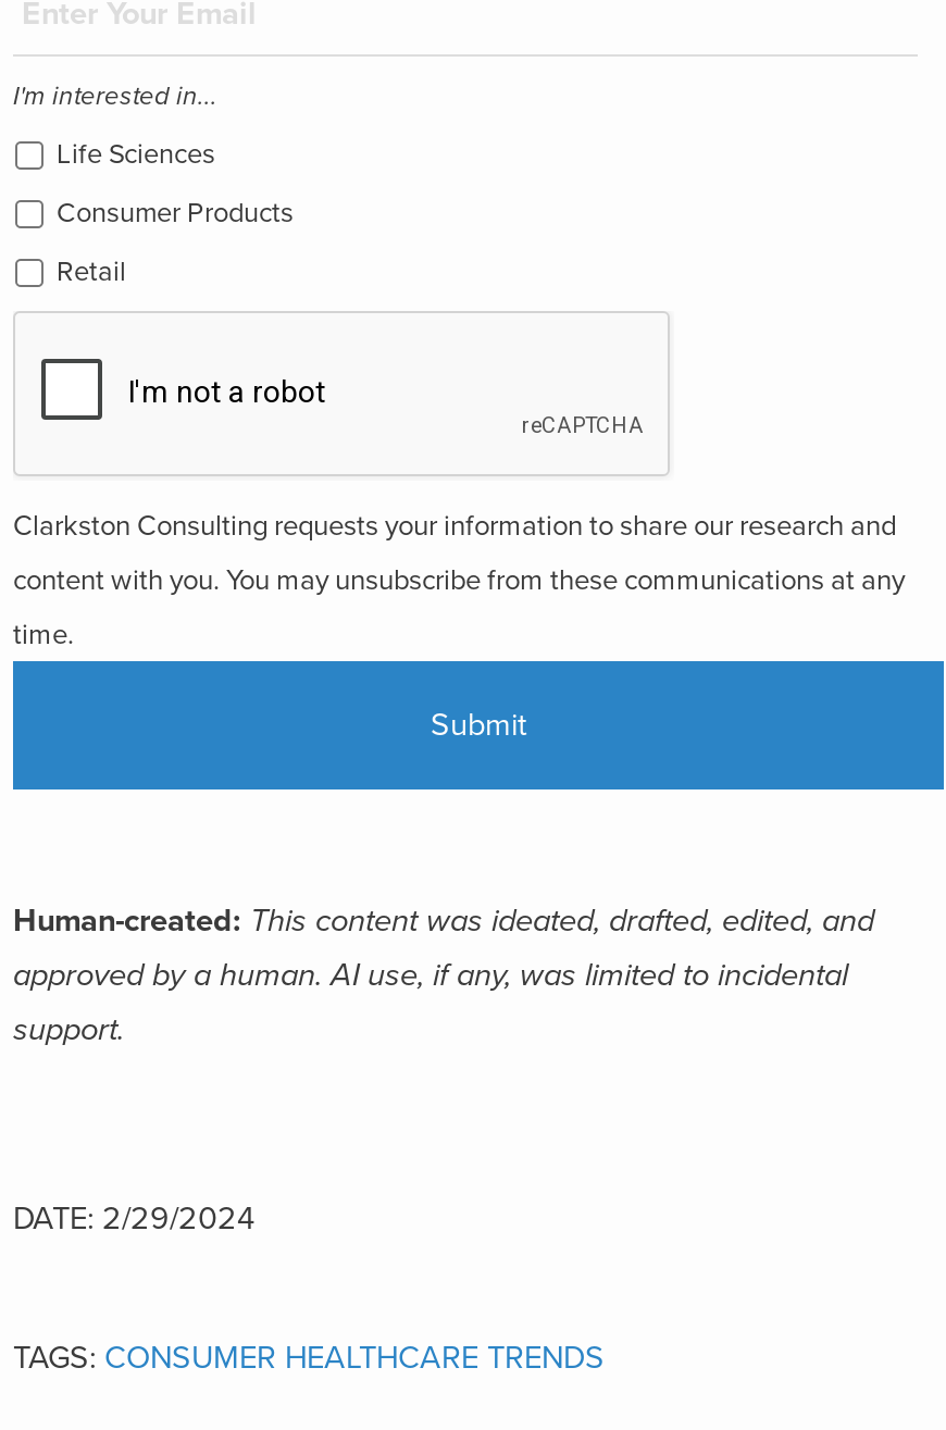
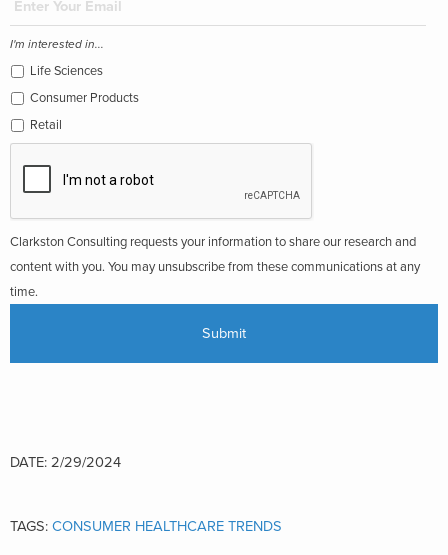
- Human-created: This content was ideated, drafted, edited, and
- approved by a human. AI use, if any, was limited to incidental
- support.
